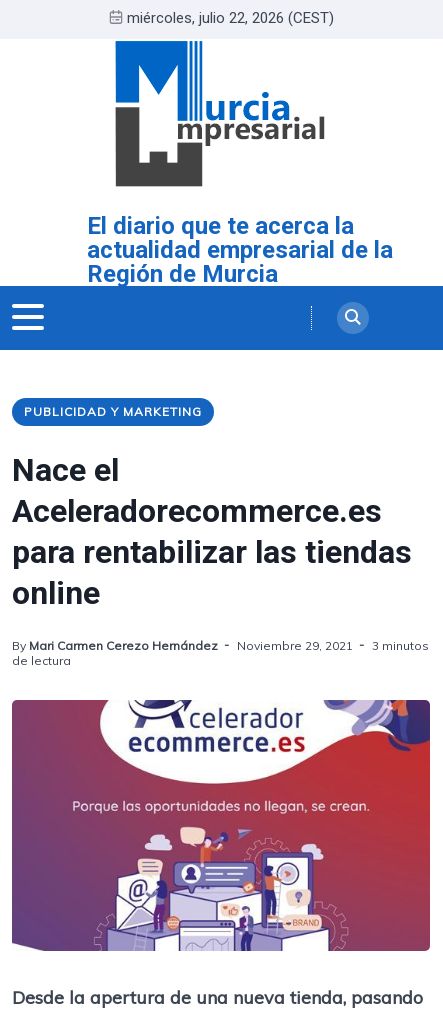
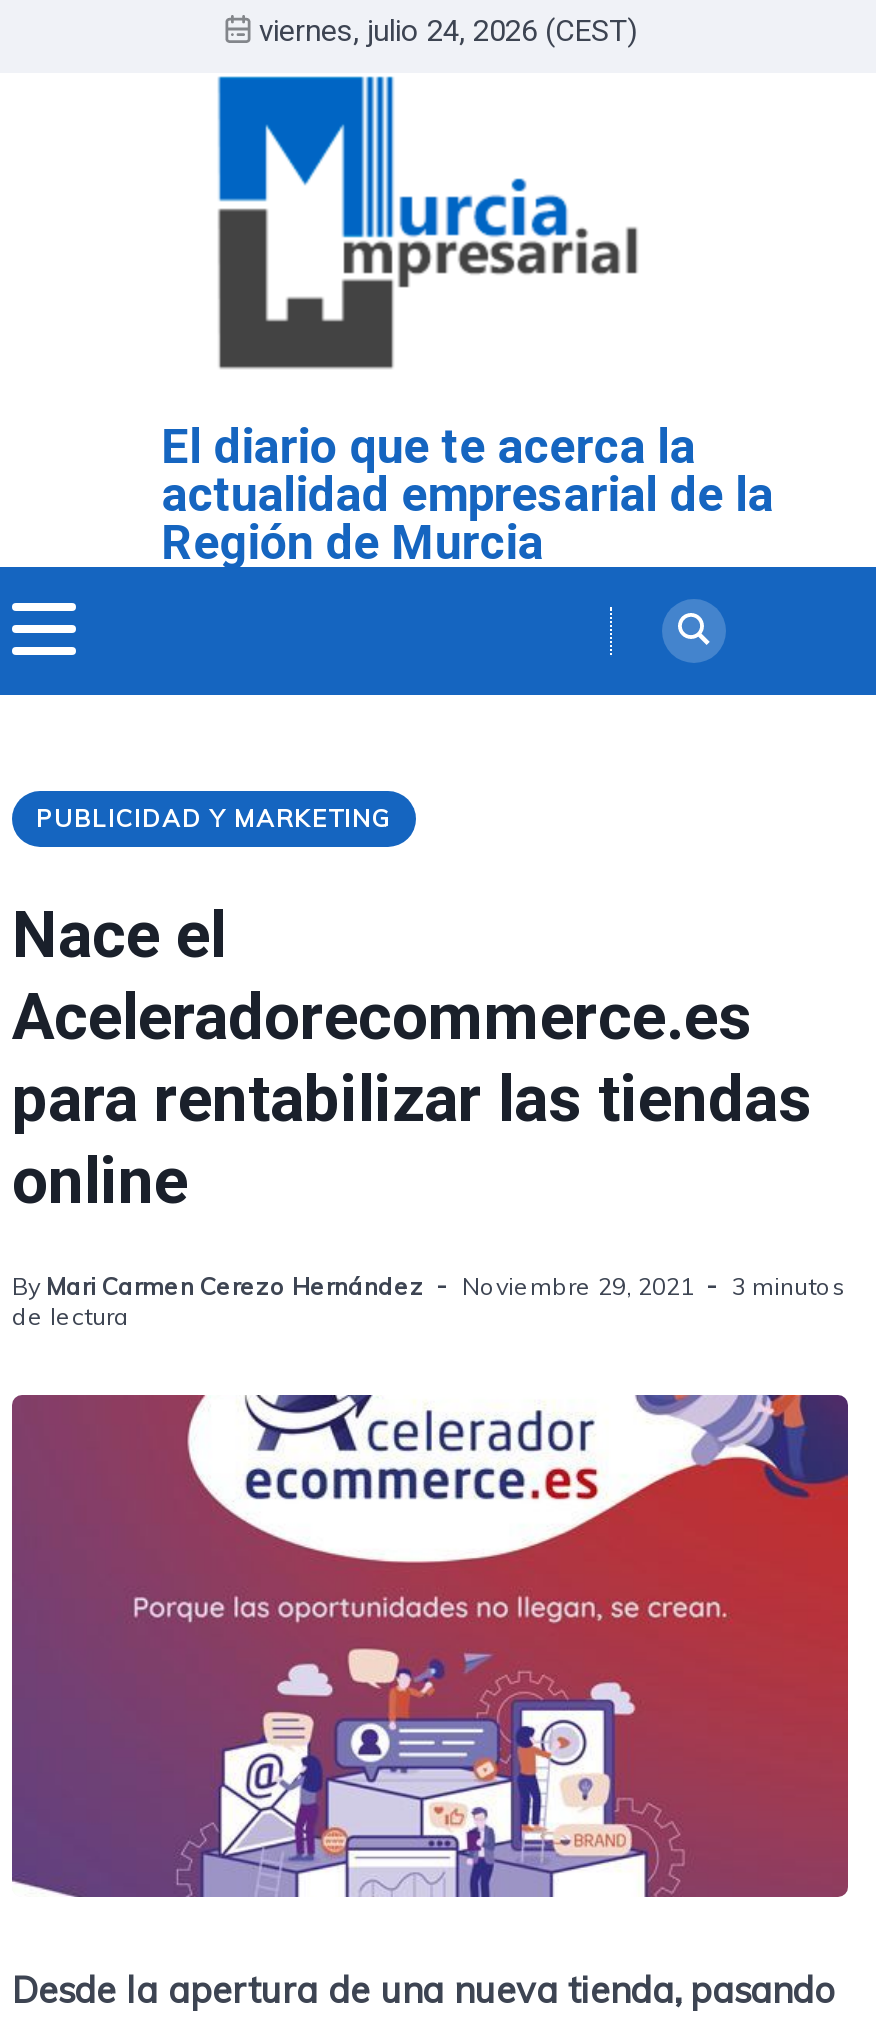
- miércoles, julio 22, 2026 (CEST)
+ viernes, julio 24, 2026 (CEST)
